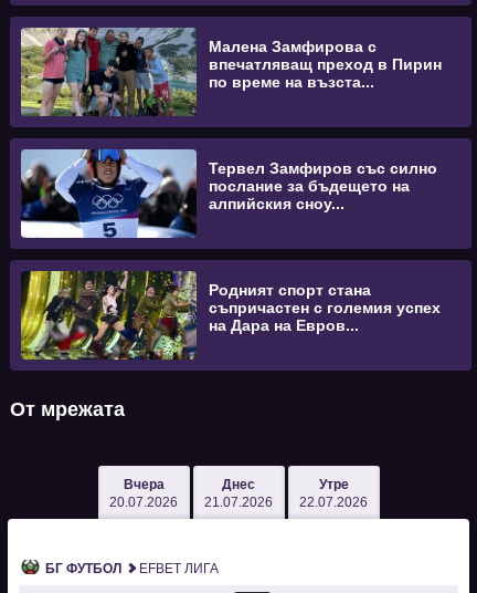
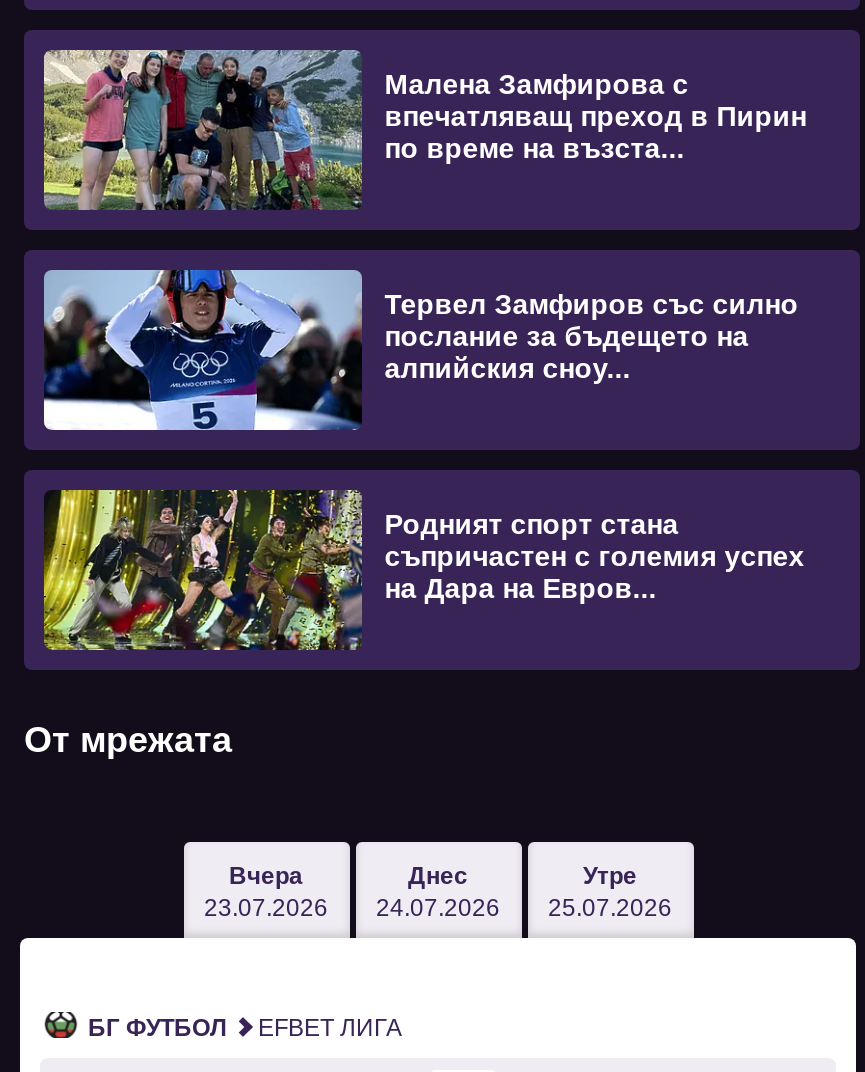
- 20.07.2026
+ 23.07.2026

- 21.07.2026
+ 24.07.2026

- 22.07.2026
+ 25.07.2026
